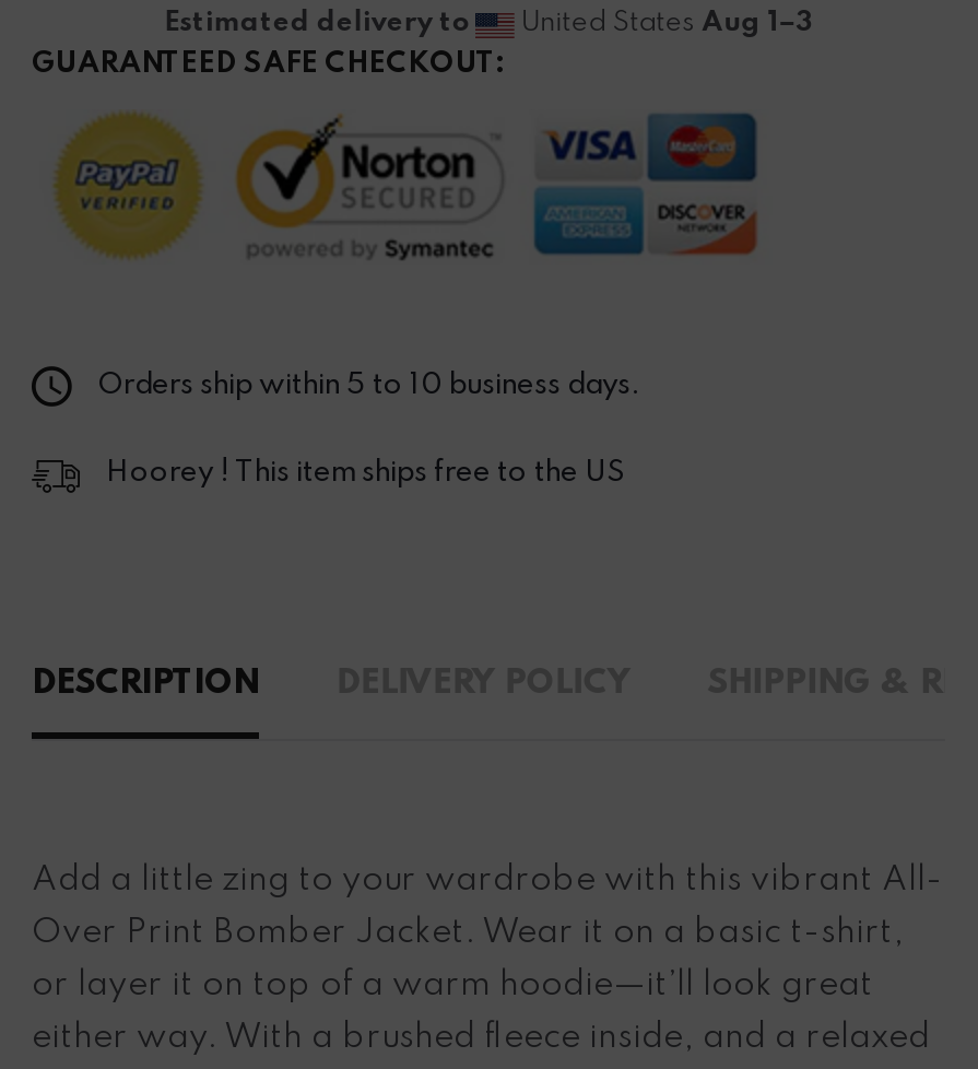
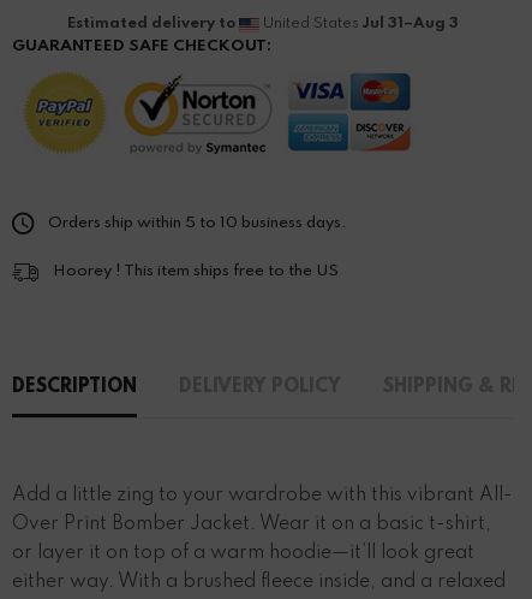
- United States Aug 1–3
+ United States Jul 31–Aug 3
